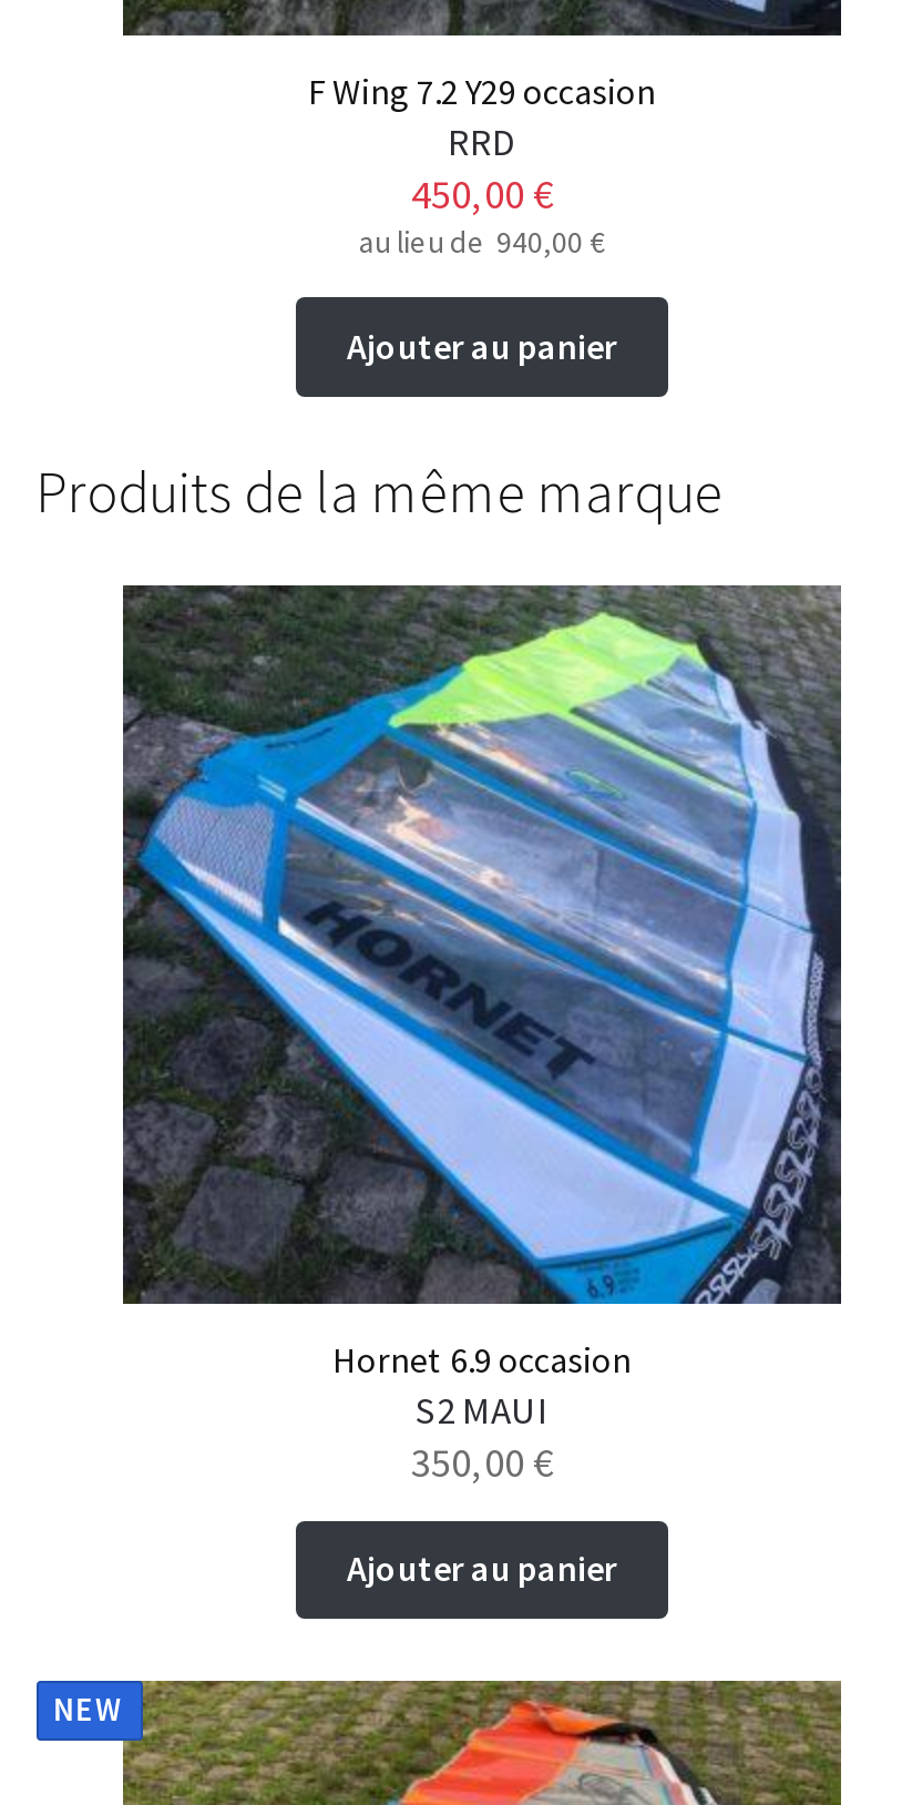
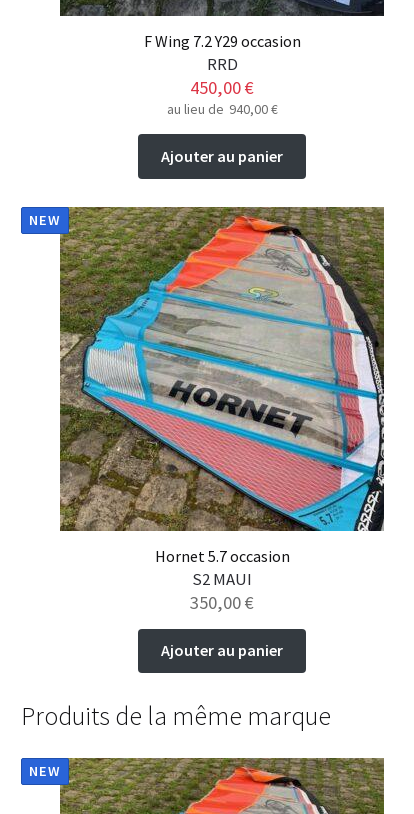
+ NEW

moved down: Produits de la même marque

- [image]
- Hornet 6.9 occasion
+ [image]
+ Hornet 5.7 occasion

moved up: S2 MAUI | 350,00 € | Ajouter au panier
